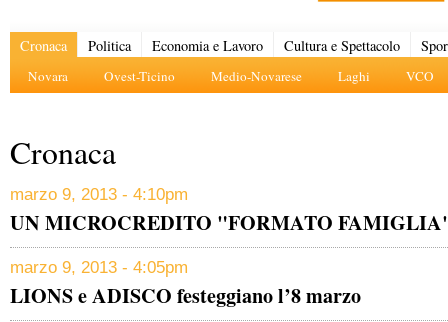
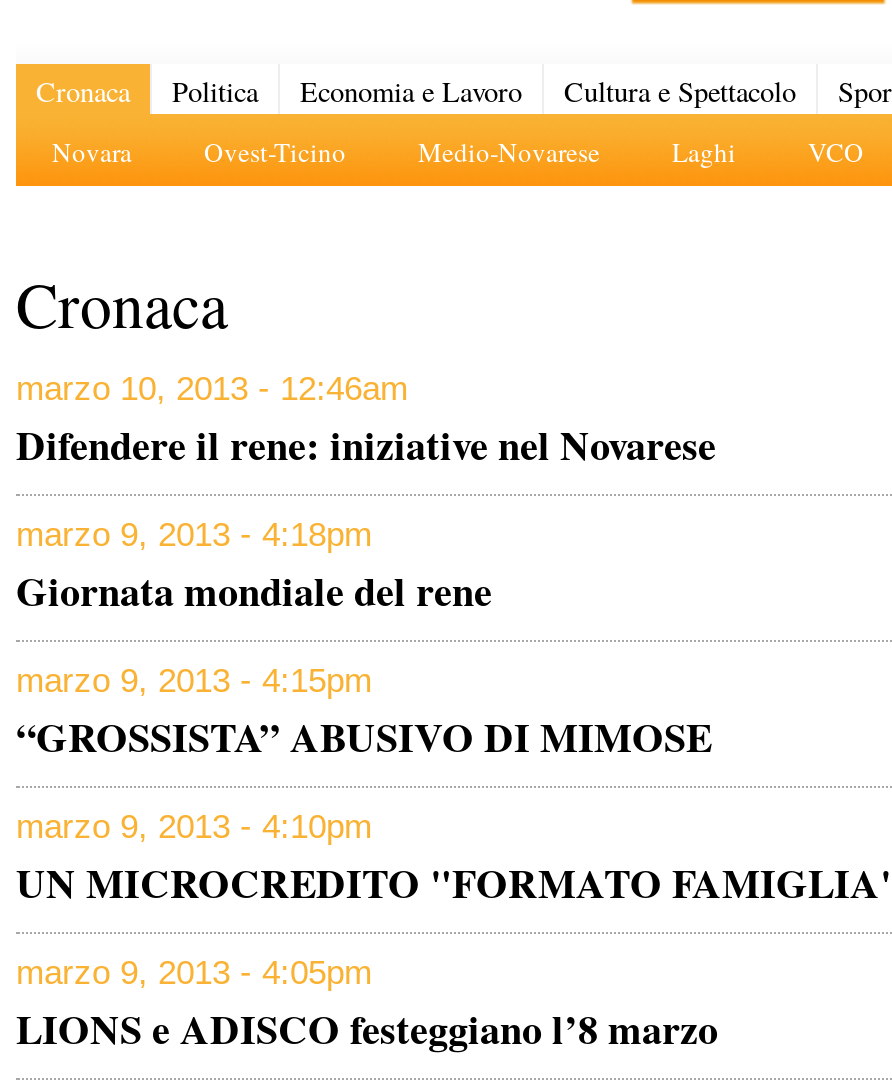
+ marzo 10, 2013 - 12:46am
+ Difendere il rene: iniziative nel Novarese
+ marzo 9, 2013 - 4:18pm
+ Giornata mondiale del rene
+ marzo 9, 2013 - 4:15pm
+ “GROSSISTA” ABUSIVO DI MIMOSE
